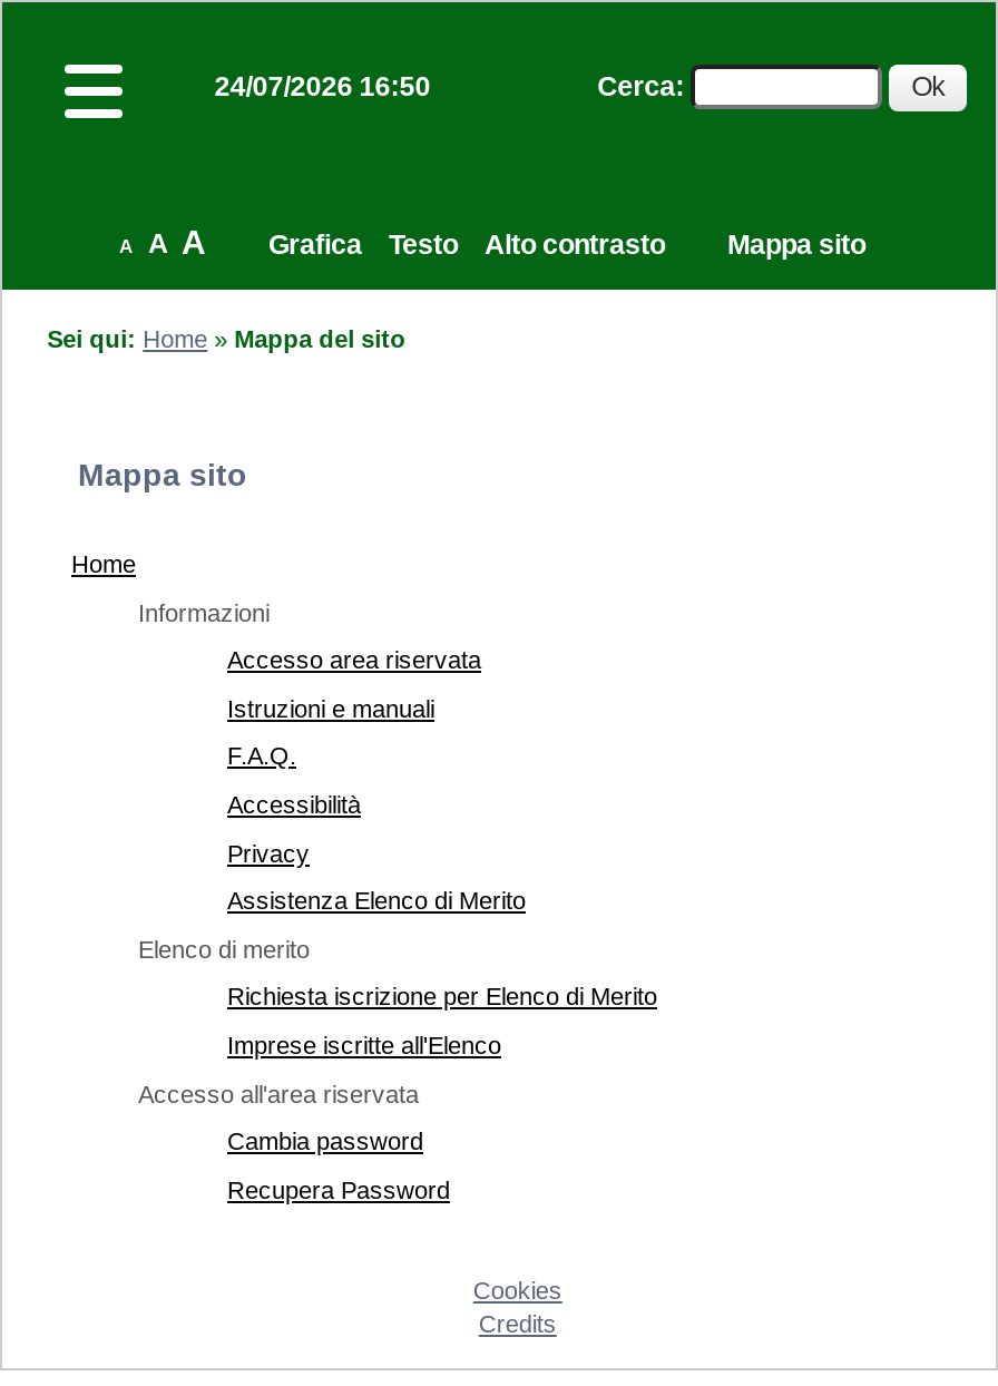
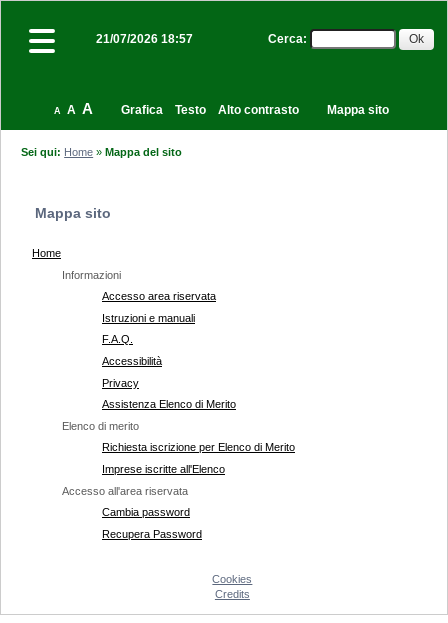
- 24/07/2026 16:50
+ 21/07/2026 18:57
